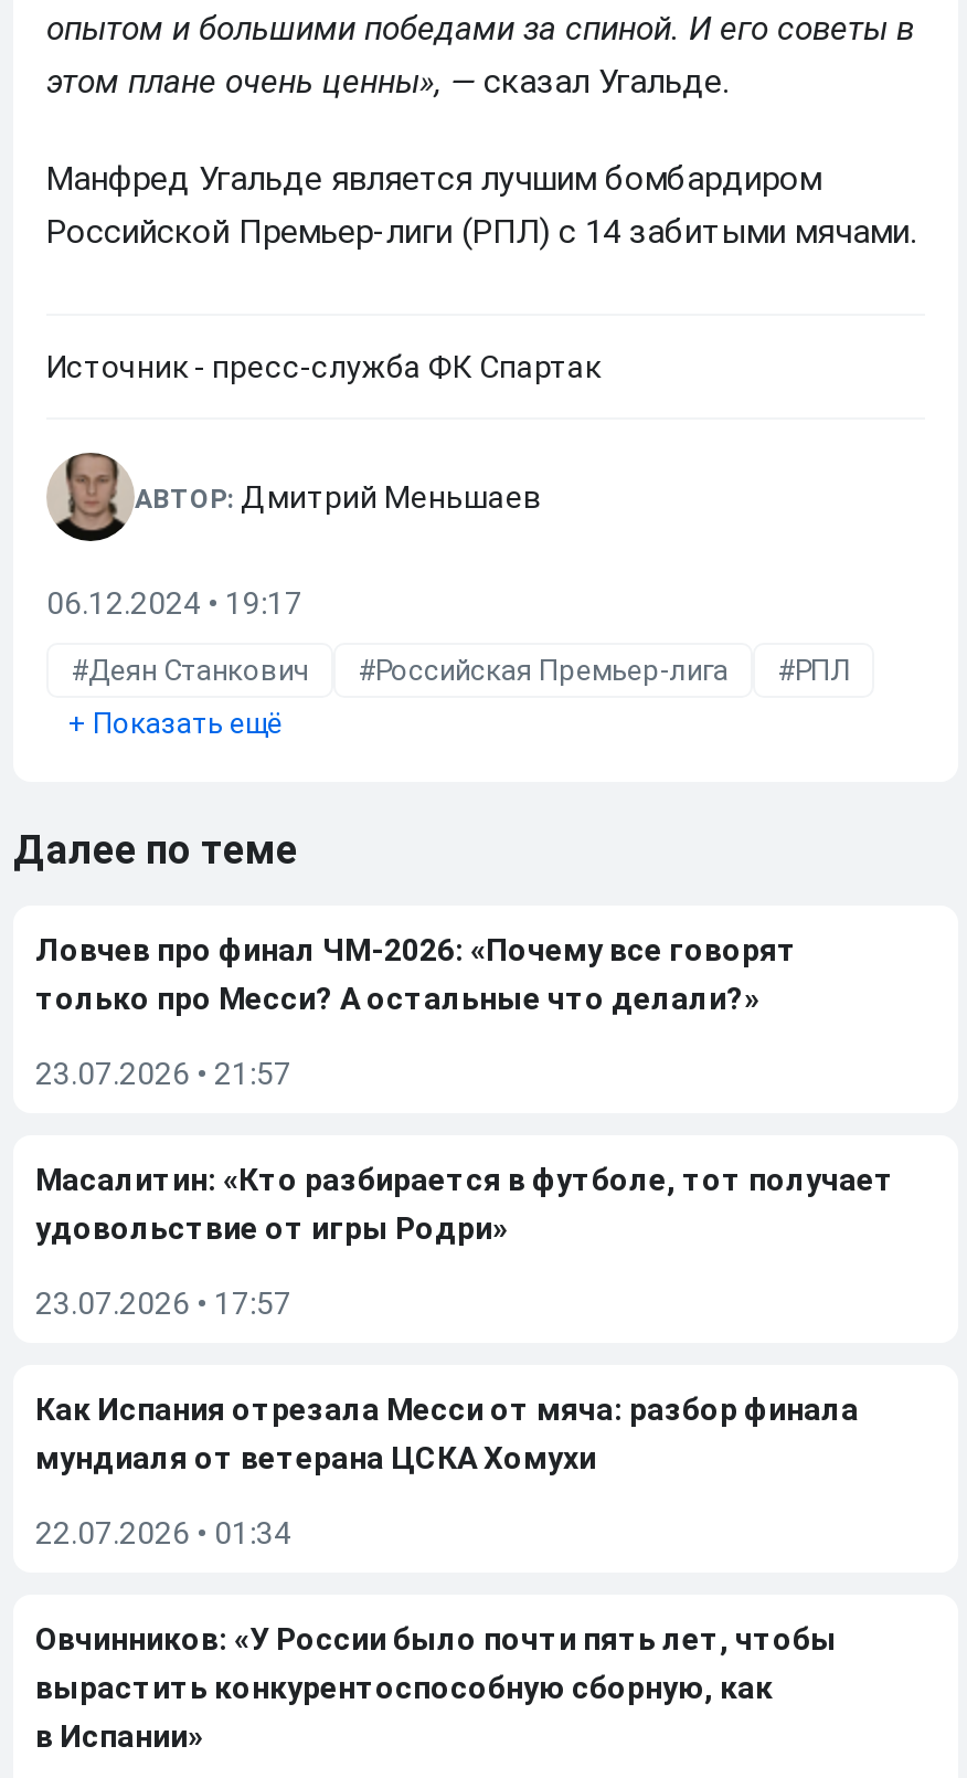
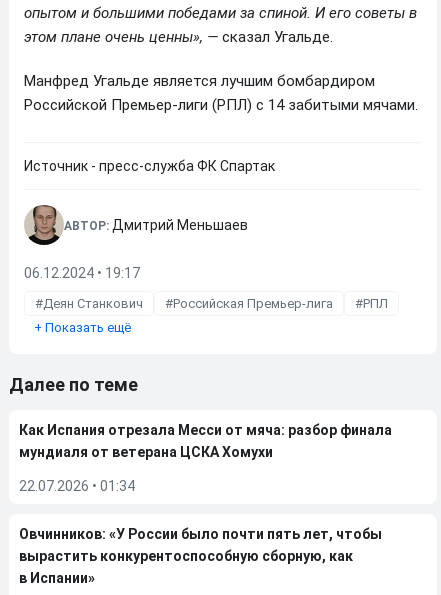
- Ловчев про финал ЧМ-2026: «Почему все говорят
- только про Месси? А остальные что делали?»
- 23.07.2026 • 21:57
- Масалитин: «Кто разбирается в футболе, тот получает
- удовольствие от игры Родри»
- 23.07.2026 • 17:57
